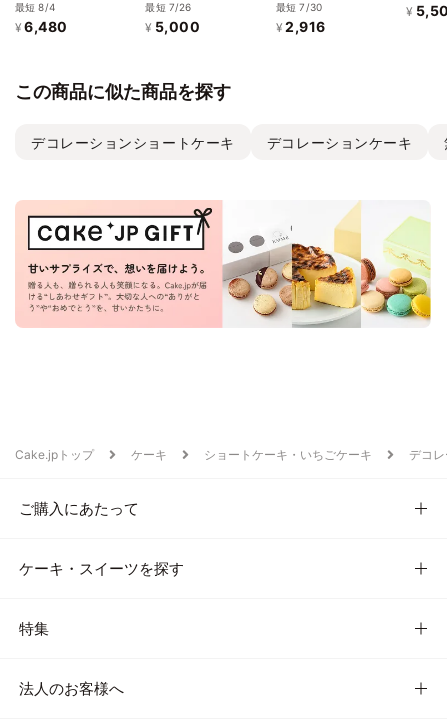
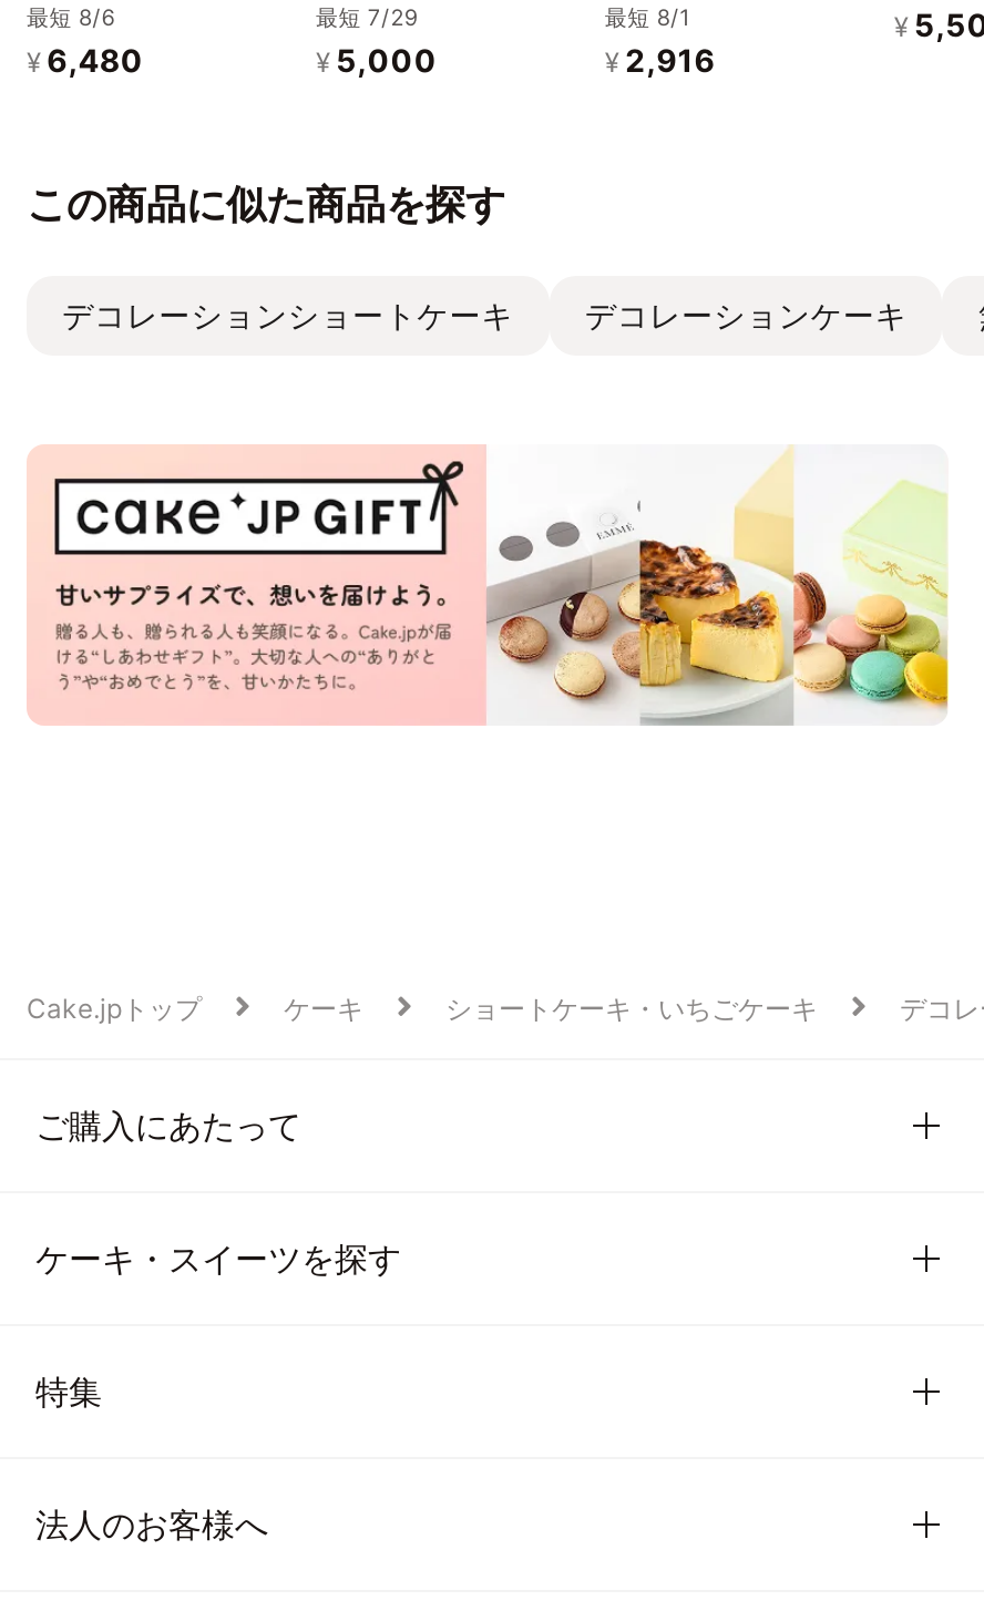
- 最短 8/4
+ 最短 8/6

- 最短 7/26
+ 最短 7/29

- 最短 7/30
+ 最短 8/1
